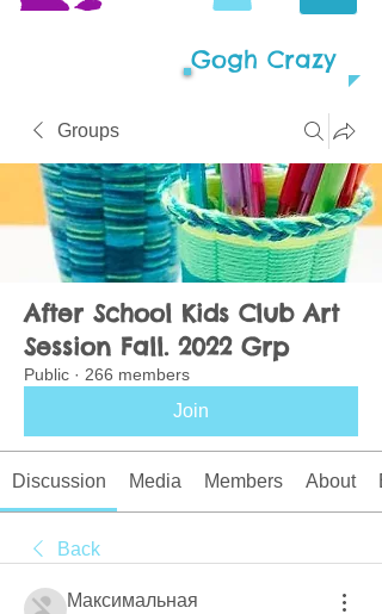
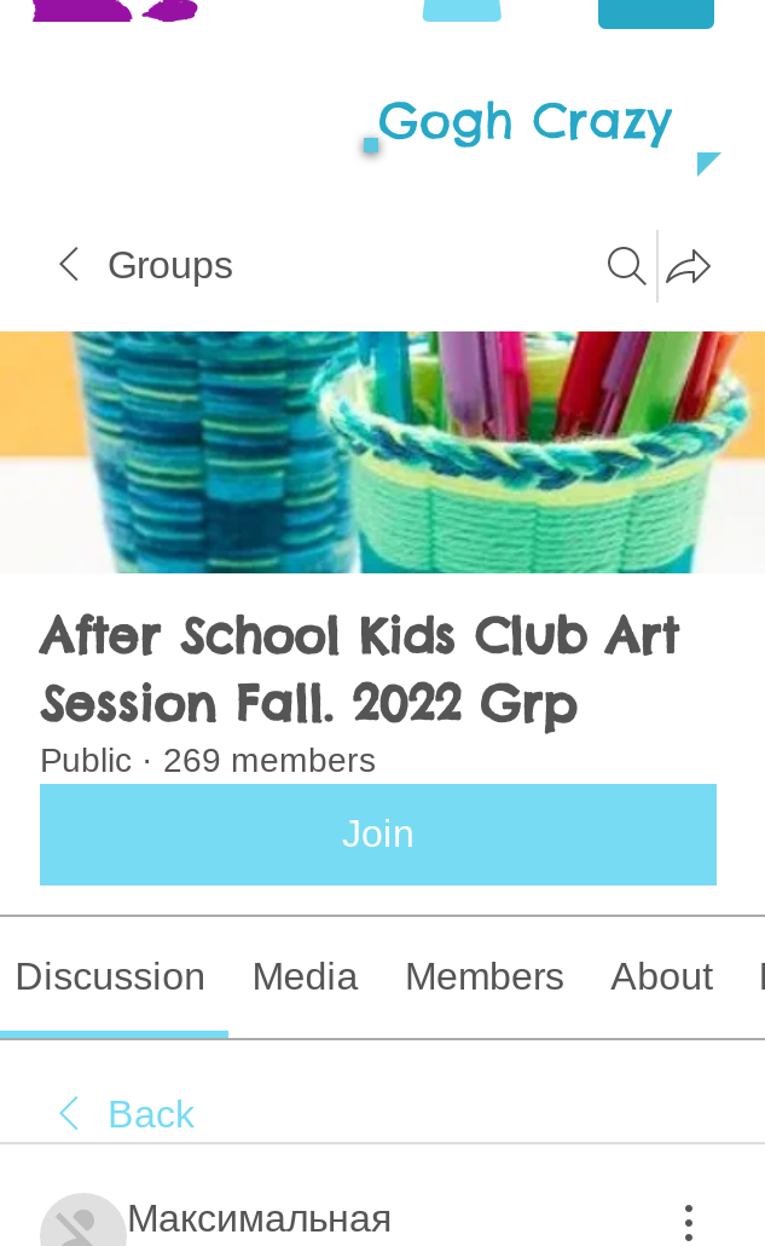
- Public · 266 members
+ Public · 269 members
